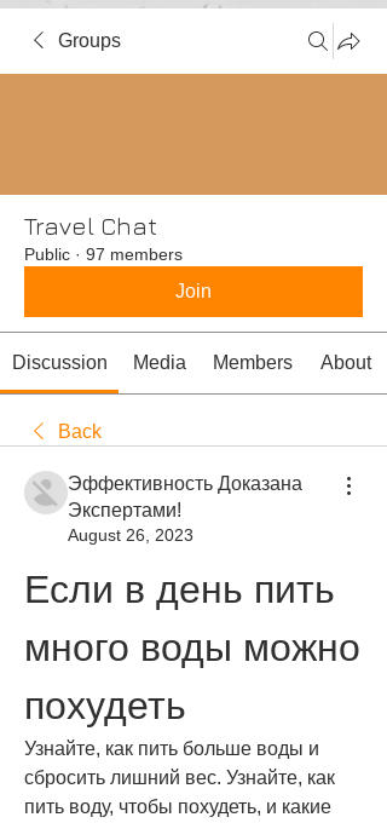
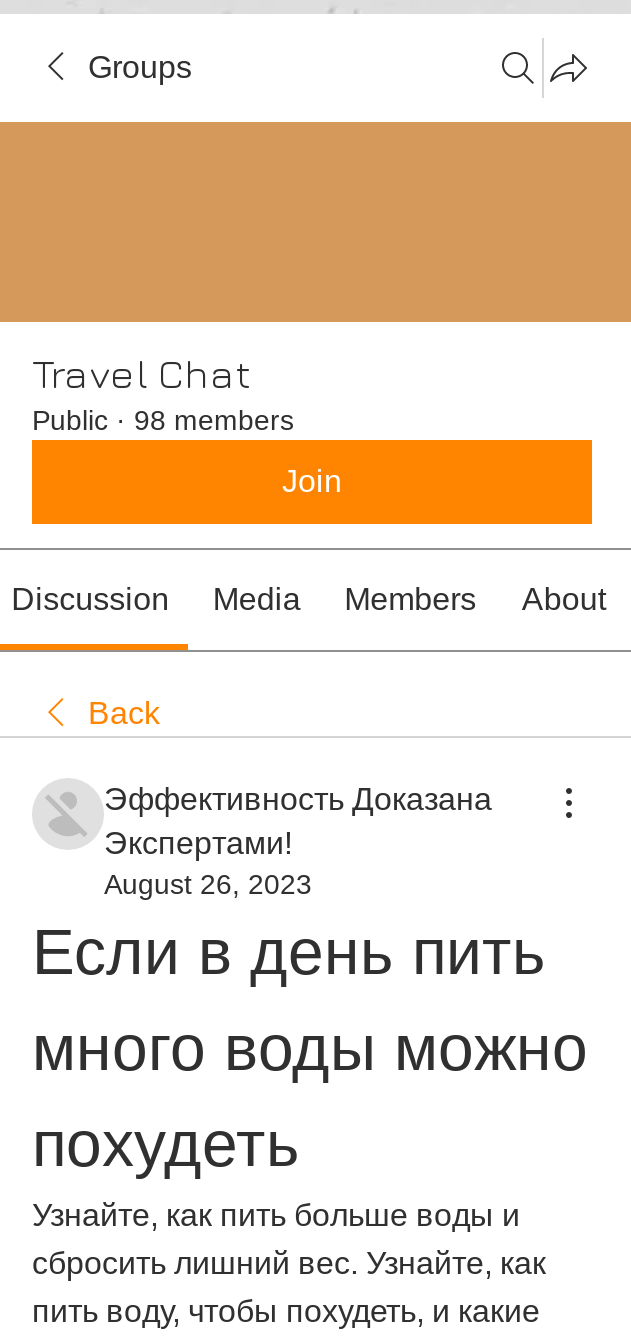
- Public · 97 members
+ Public · 98 members
